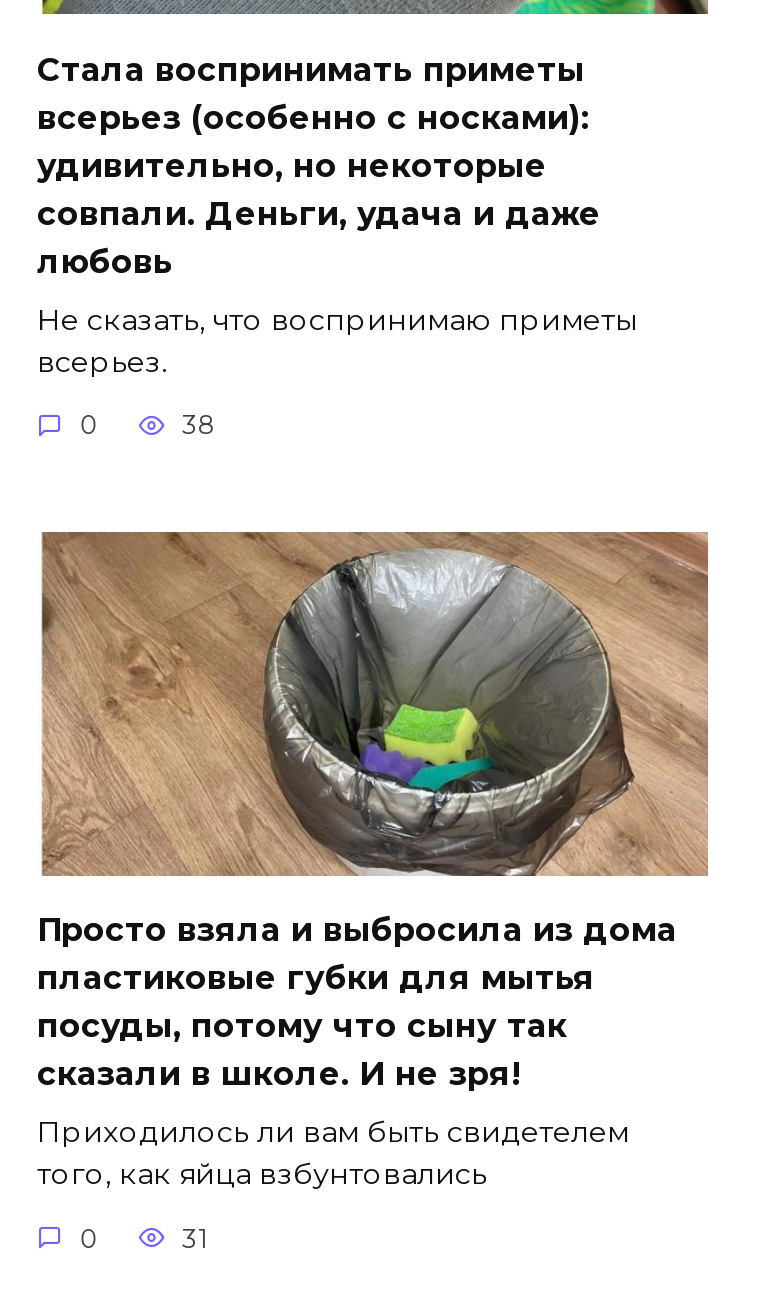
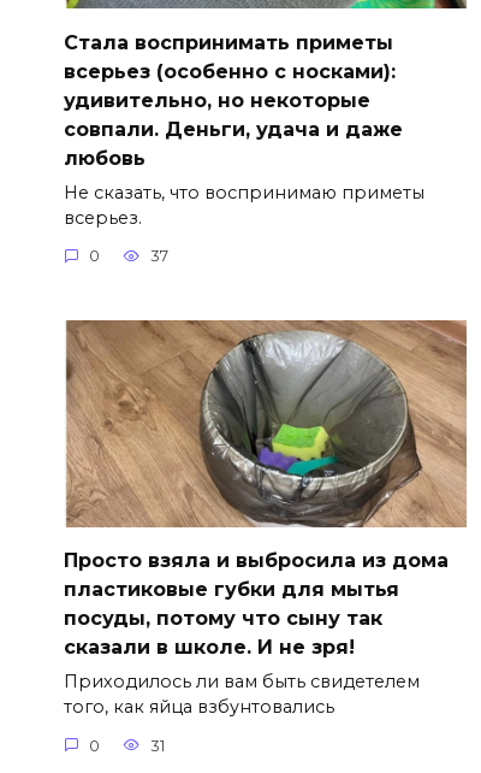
- 38
+ 37
